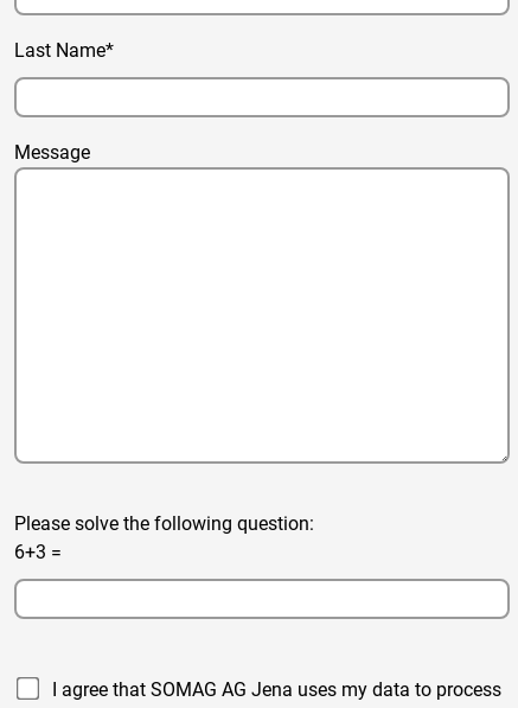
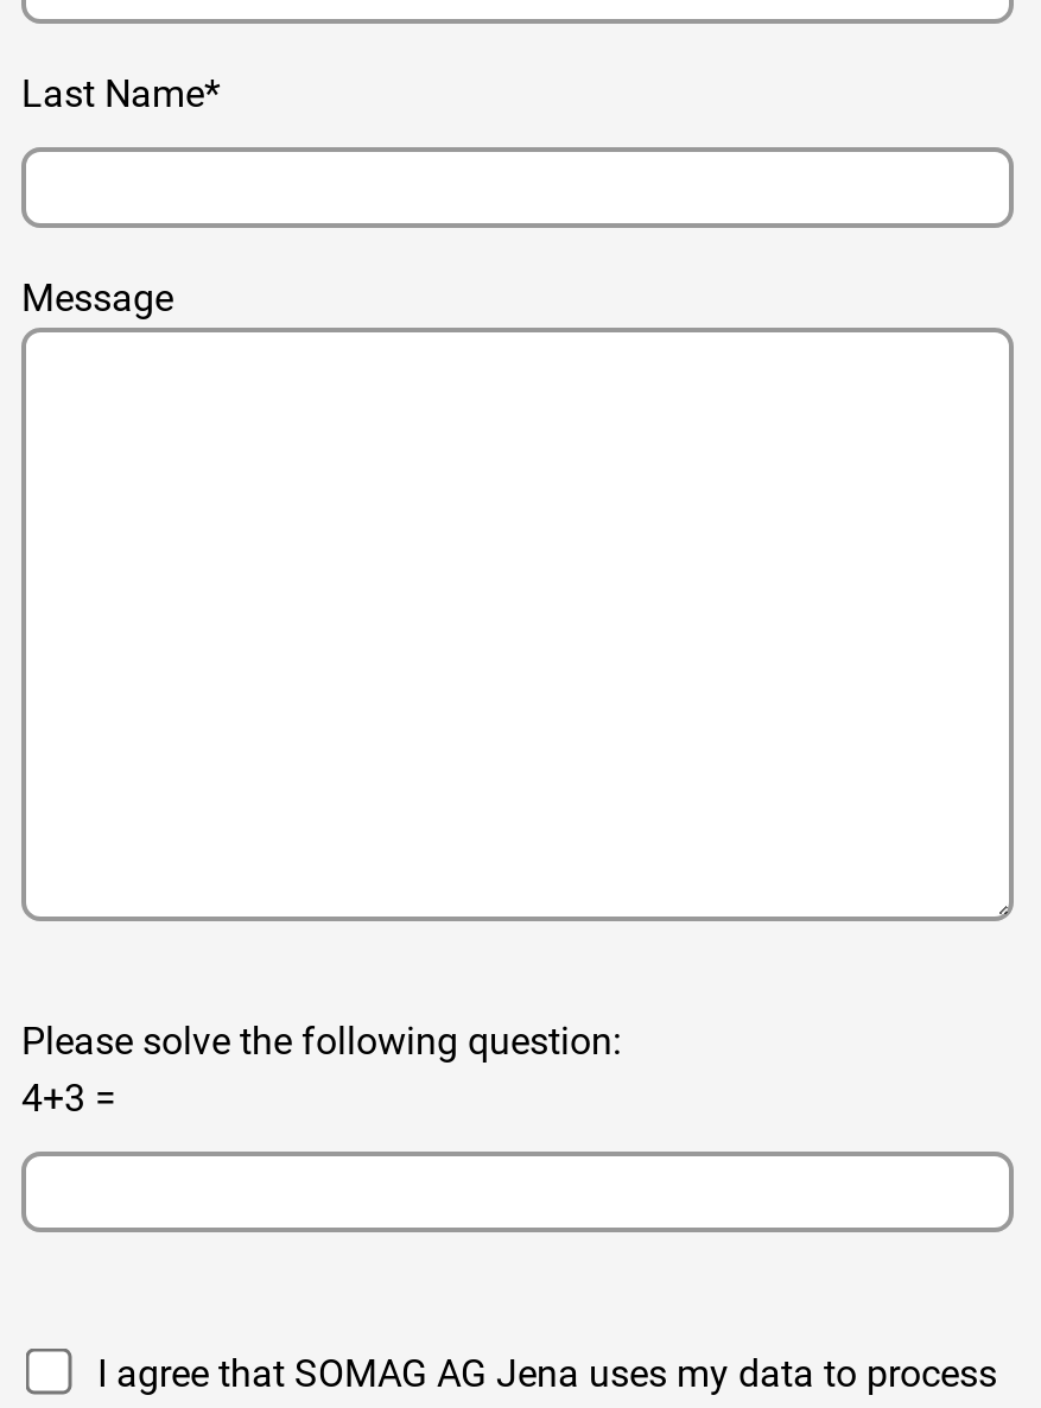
- 6+3 =
+ 4+3 =
